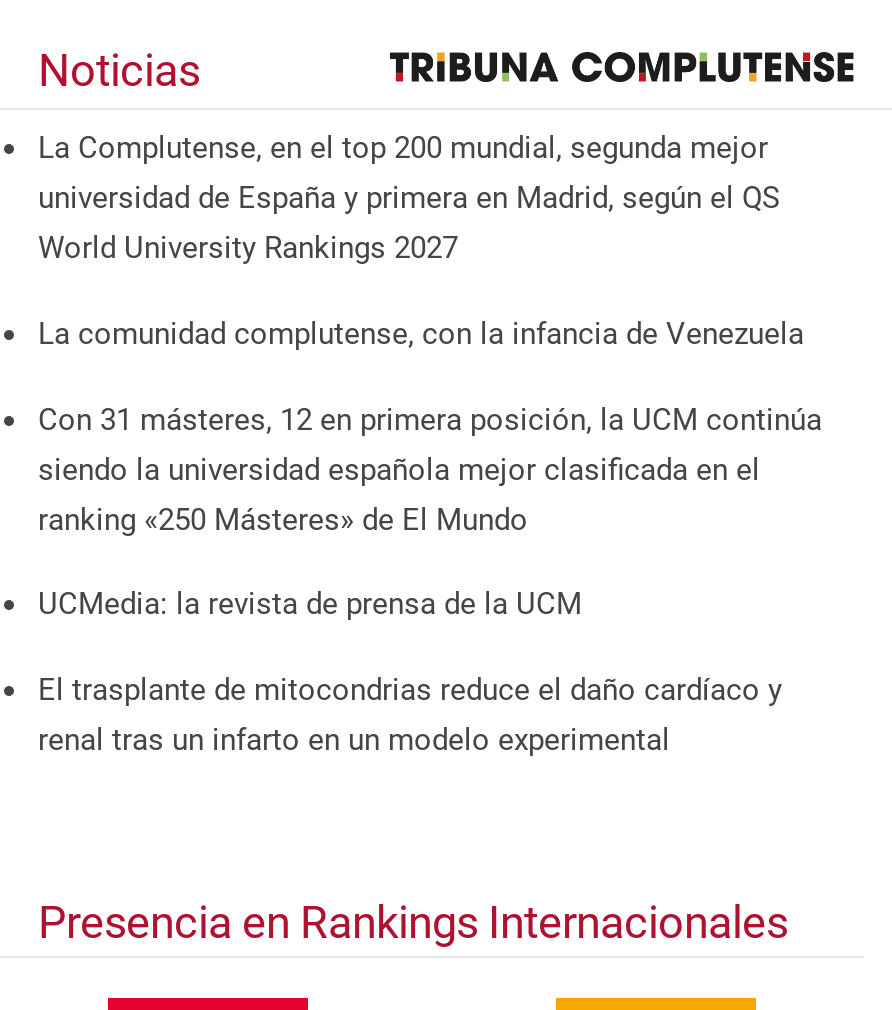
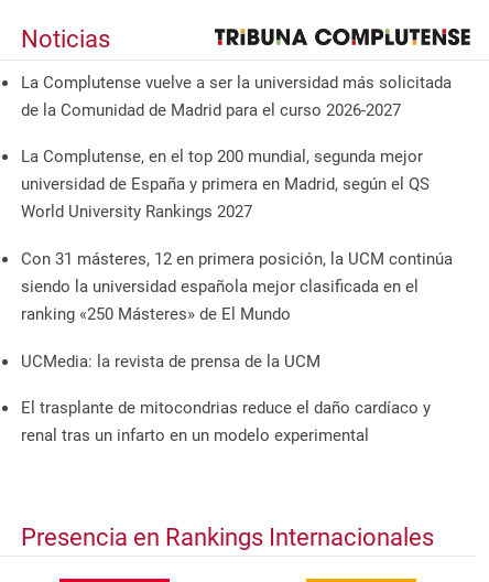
+ La Complutense vuelve a ser la universidad más solicitada
+ de la Comunidad de Madrid para el curso 2026-2027

moved down: La Complutense, en el top 200 mundial, segunda mejor | universidad de España y primera en Madrid, según el QS | World University Rankings 2027

- La comunidad complutense, con la infancia de Venezuela
